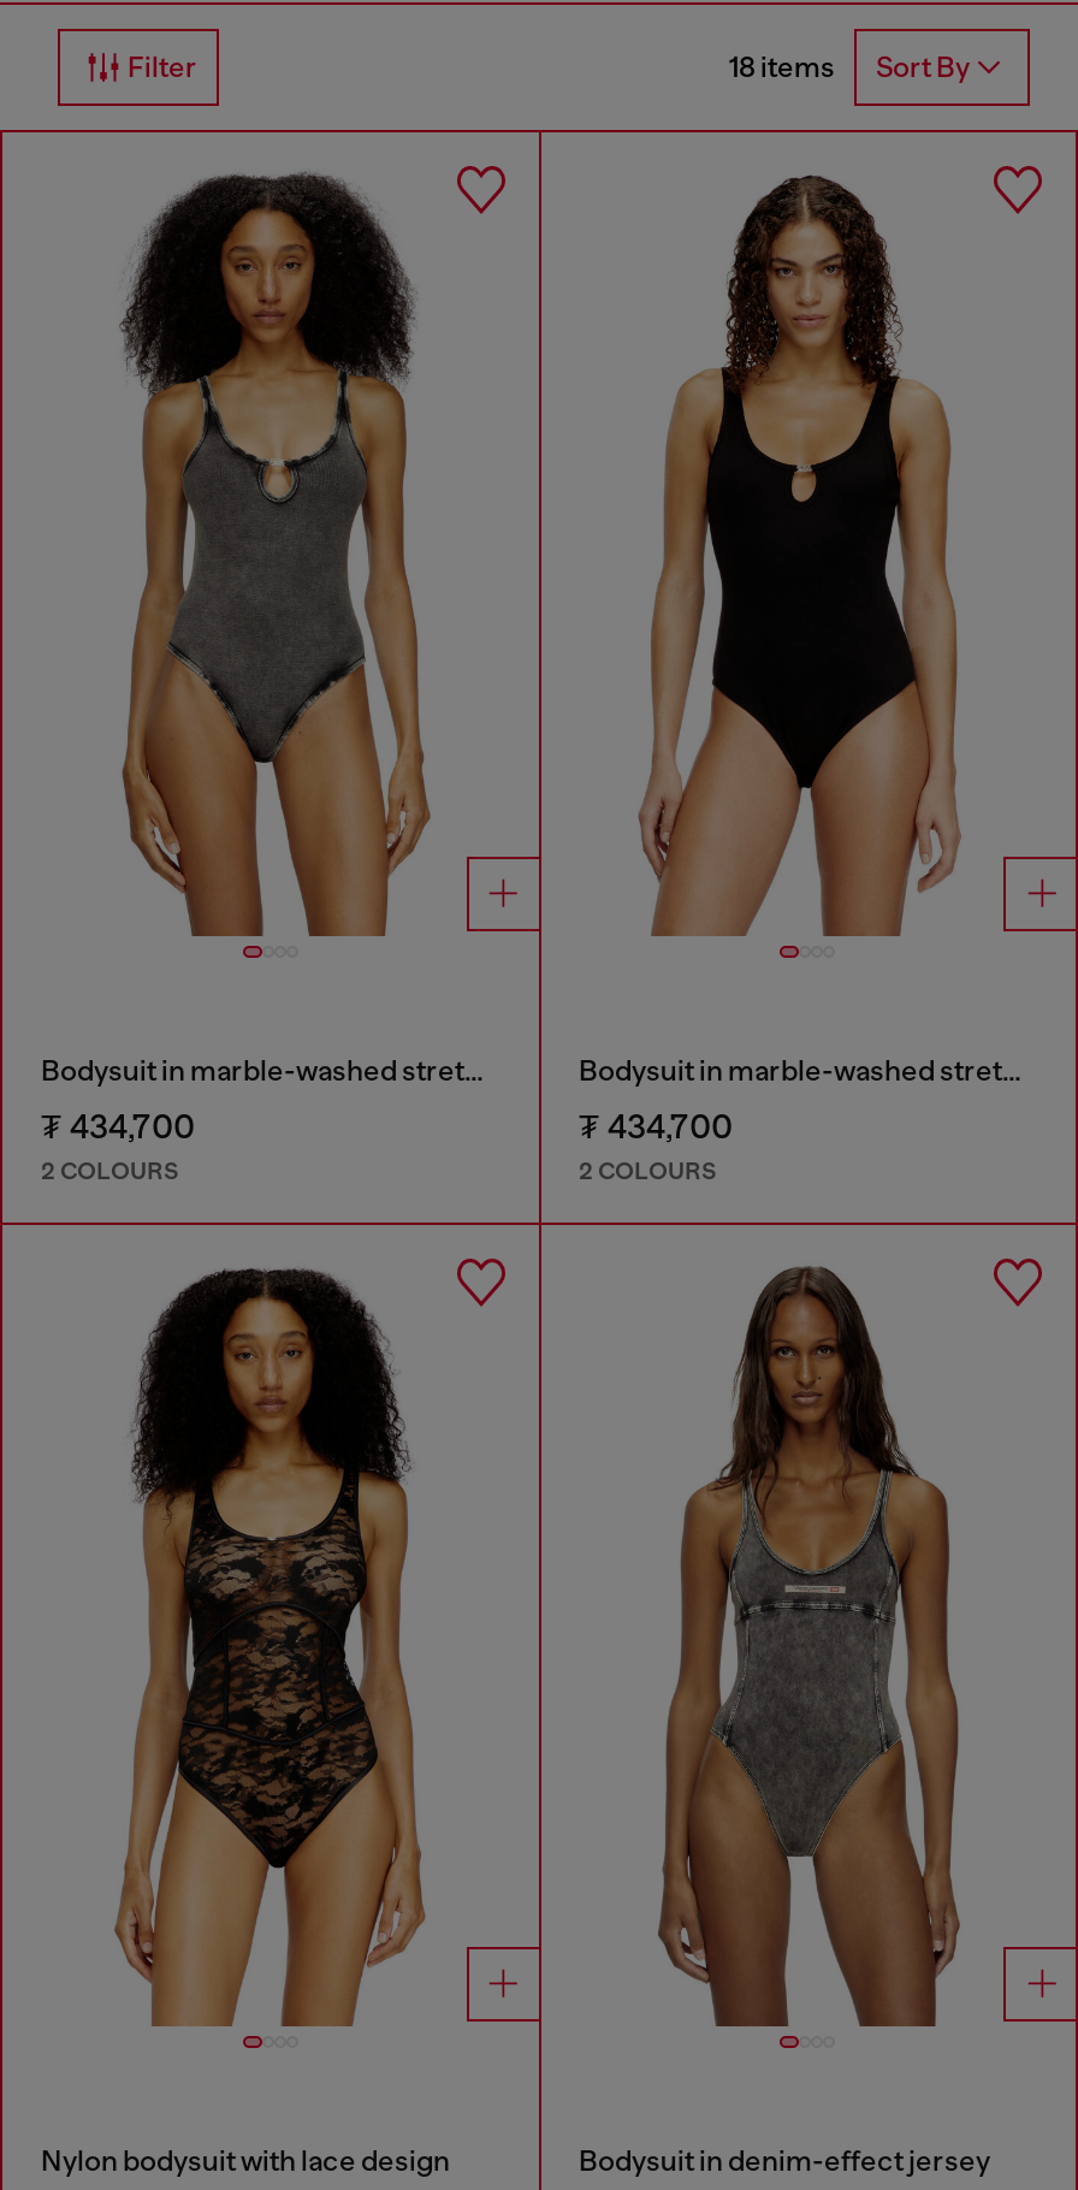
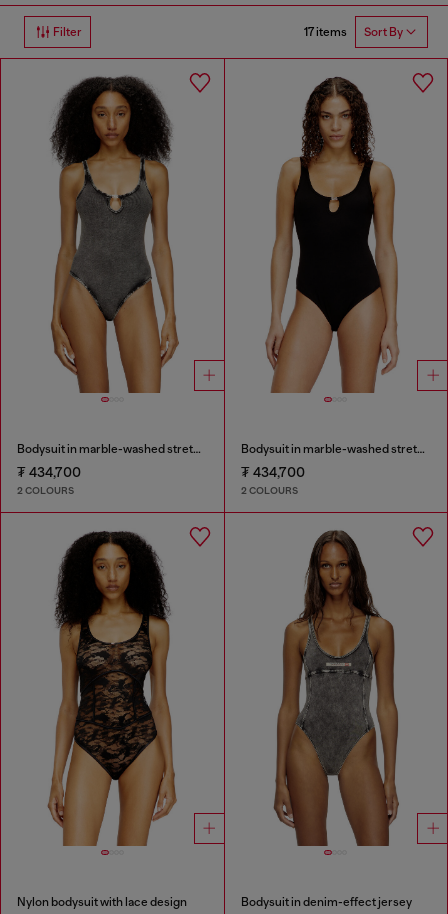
- 18 items Sort By
+ 17 items Sort By
